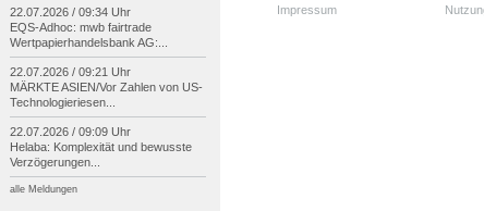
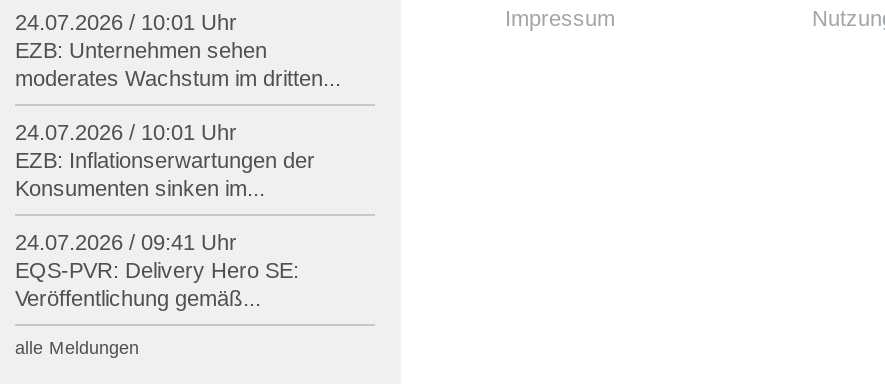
- 22.07.2026 / 09:34 Uhr
- EQS-Adhoc: mwb fairtrade
- Wertpapierhandelsbank AG:...
+ 24.07.2026 / 10:01 Uhr
+ EZB: Unternehmen sehen
+ moderates Wachstum im dritten...

- 22.07.2026 / 09:21 Uhr
- MÄRKTE ASIEN/Vor Zahlen von US-
- Technologieriesen...
+ 24.07.2026 / 10:01 Uhr
+ EZB: Inflationserwartungen der
+ Konsumenten sinken im...

- 22.07.2026 / 09:09 Uhr
- Helaba: Komplexität und bewusste
- Verzögerungen...
+ 24.07.2026 / 09:41 Uhr
+ EQS-PVR: Delivery Hero SE:
+ Veröffentlichung gemäß...
